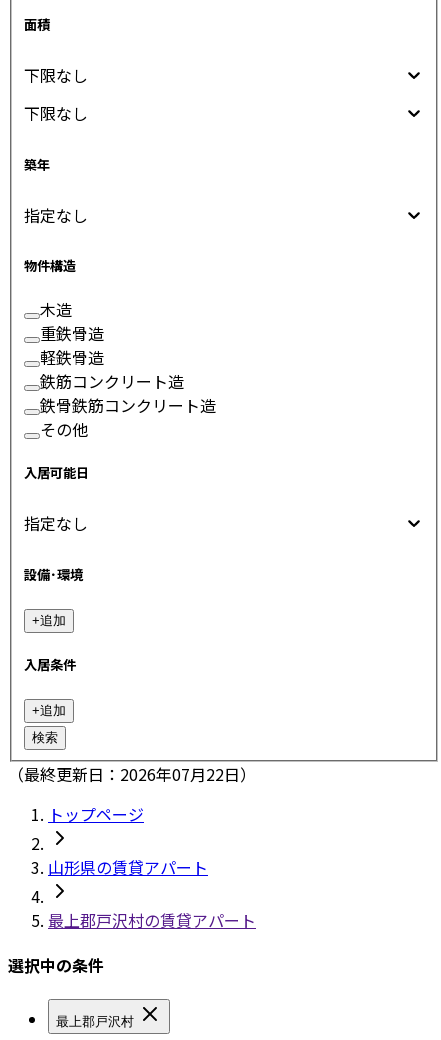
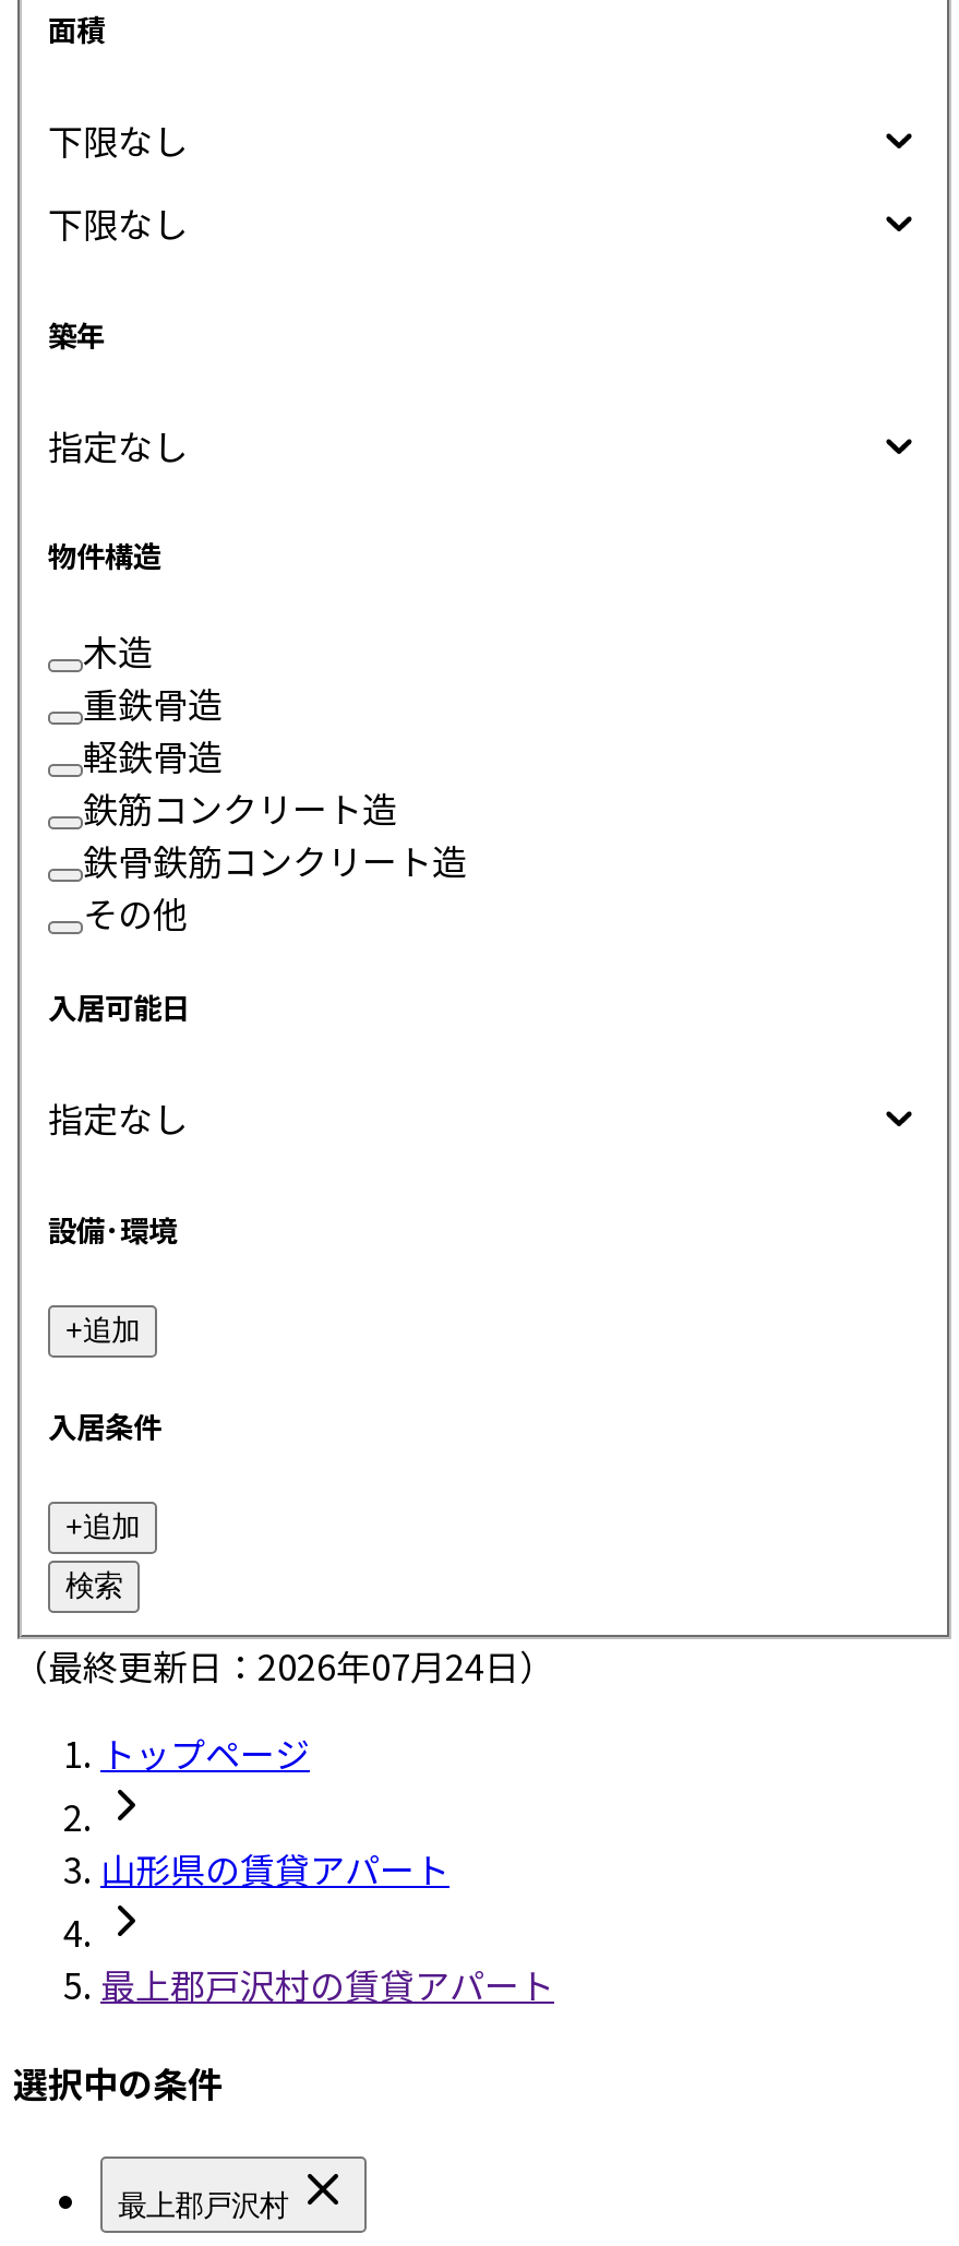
- （最終更新日：2026年07月22日）
+ （最終更新日：2026年07月24日）
